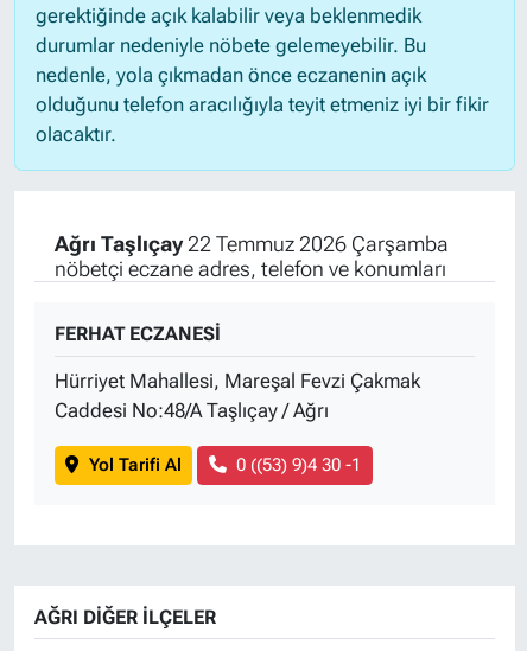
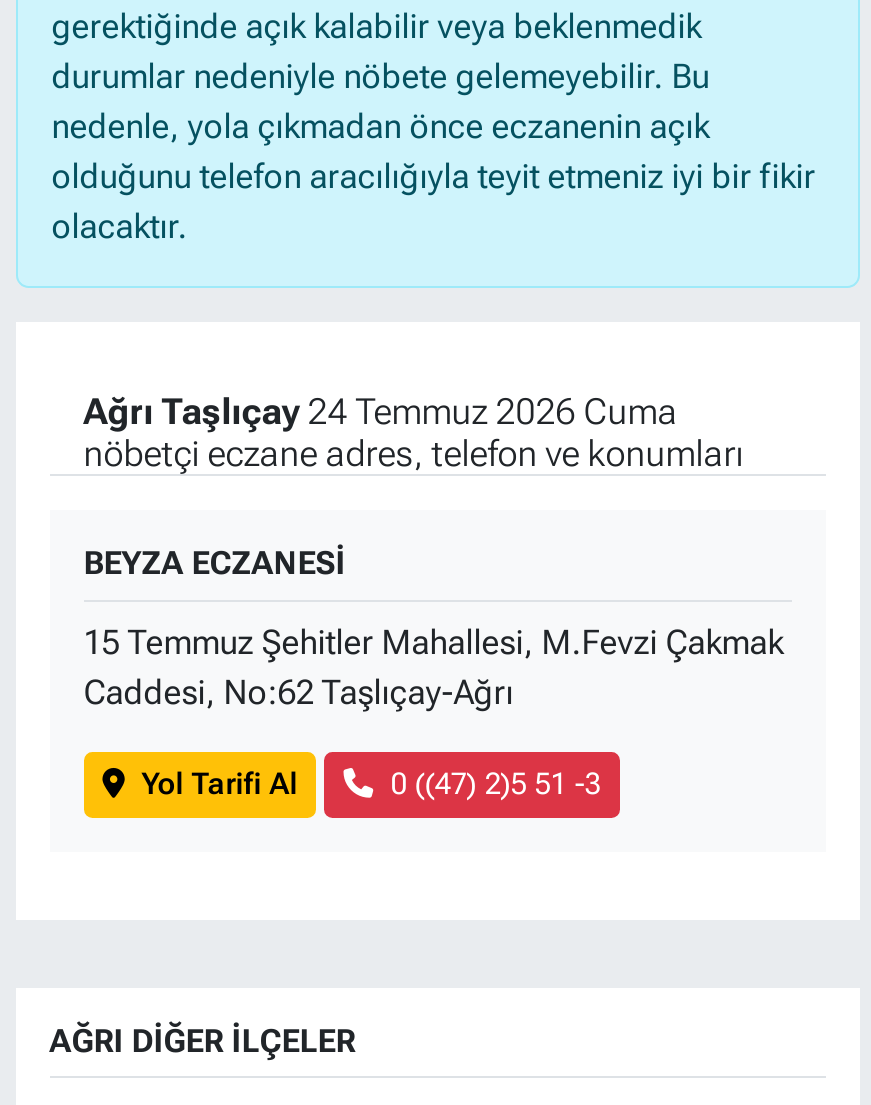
- Ağrı Taşlıçay 22 Temmuz 2026 Çarşamba
+ Ağrı Taşlıçay 24 Temmuz 2026 Cuma

- FERHAT ECZANESİ
+ BEYZA ECZANESİ

- Hürriyet Mahallesi, Mareşal Fevzi Çakmak
- Caddesi No:48/A Taşlıçay / Ağrı
+ 15 Temmuz Şehitler Mahallesi, M.Fevzi Çakmak
+ Caddesi, No:62 Taşlıçay-Ağrı

- 0 ((53) 9)4 30 -1
+ 0 ((47) 2)5 51 -3
